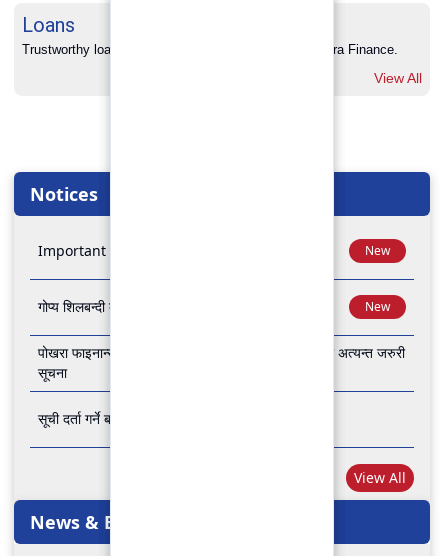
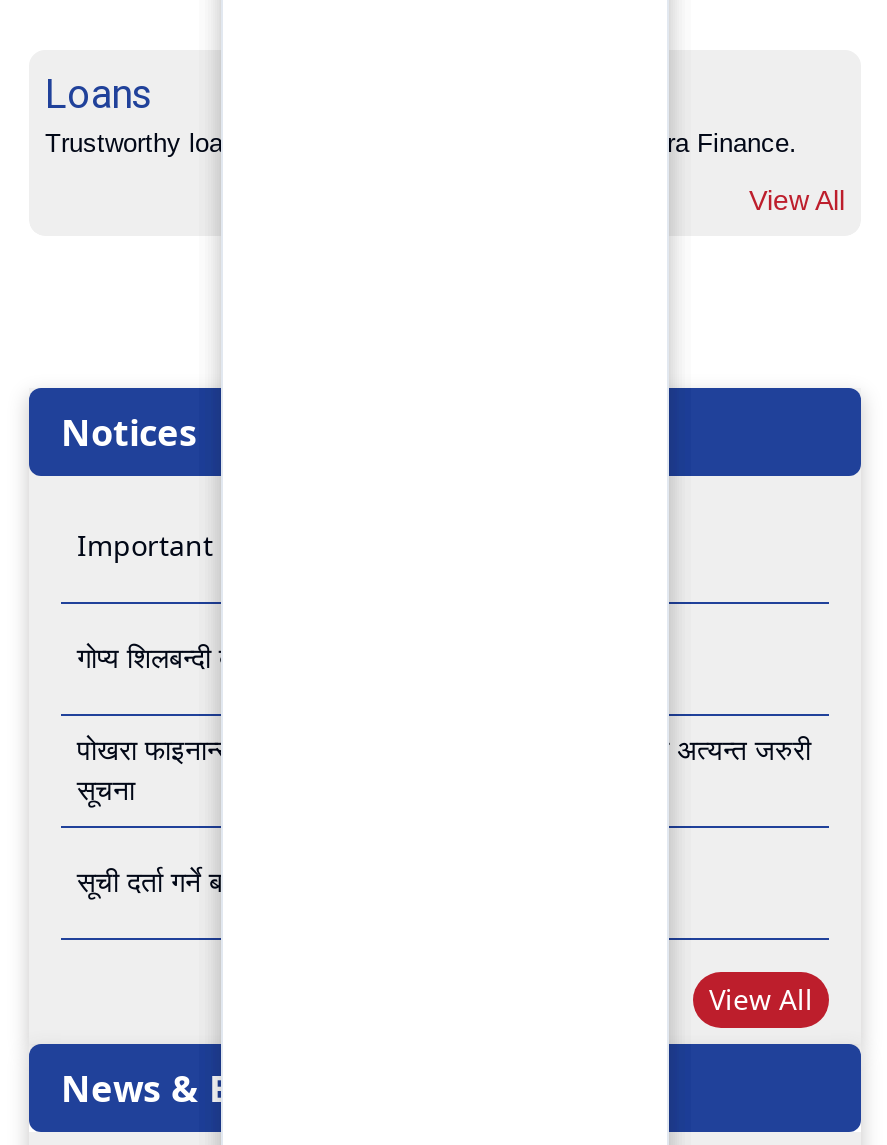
- New

- New
